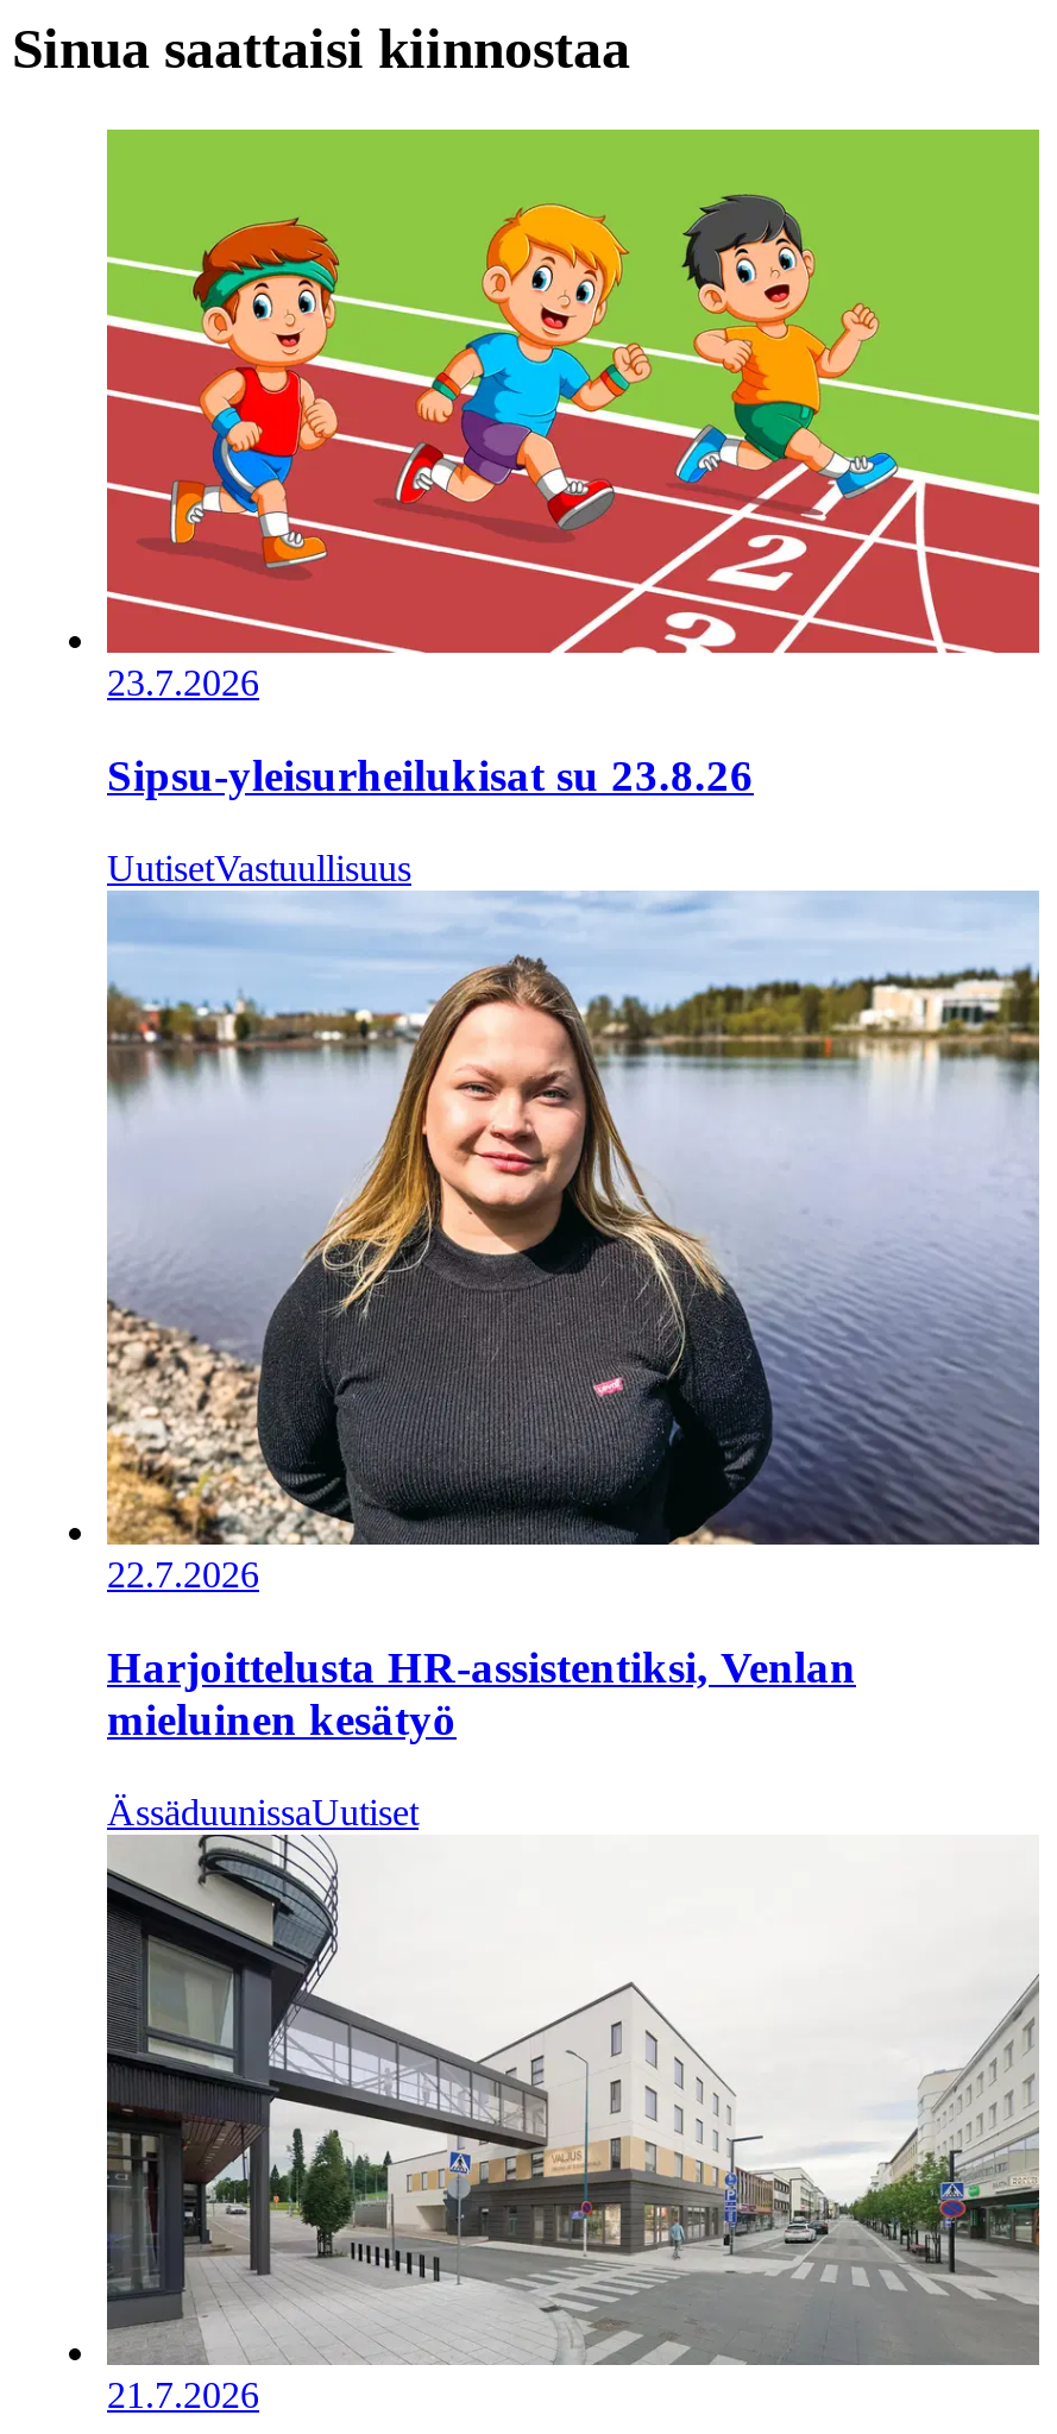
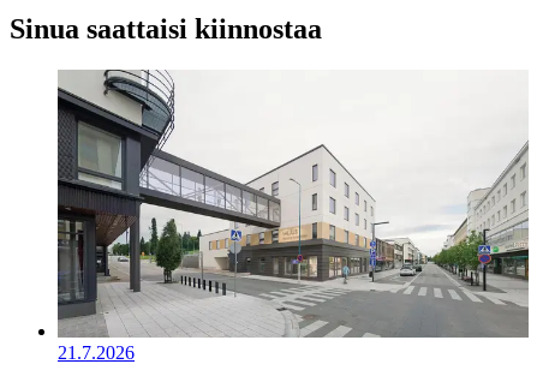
- [image]
- 23.7.2026
- Sipsu-yleisurheilukisat su 23.8.26
- UutisetVastuullisuus

- [image]
- 22.7.2026
- Harjoittelusta HR-assistentiksi, Venlan
- mieluinen kesätyö
- ÄssäduunissaUutiset
